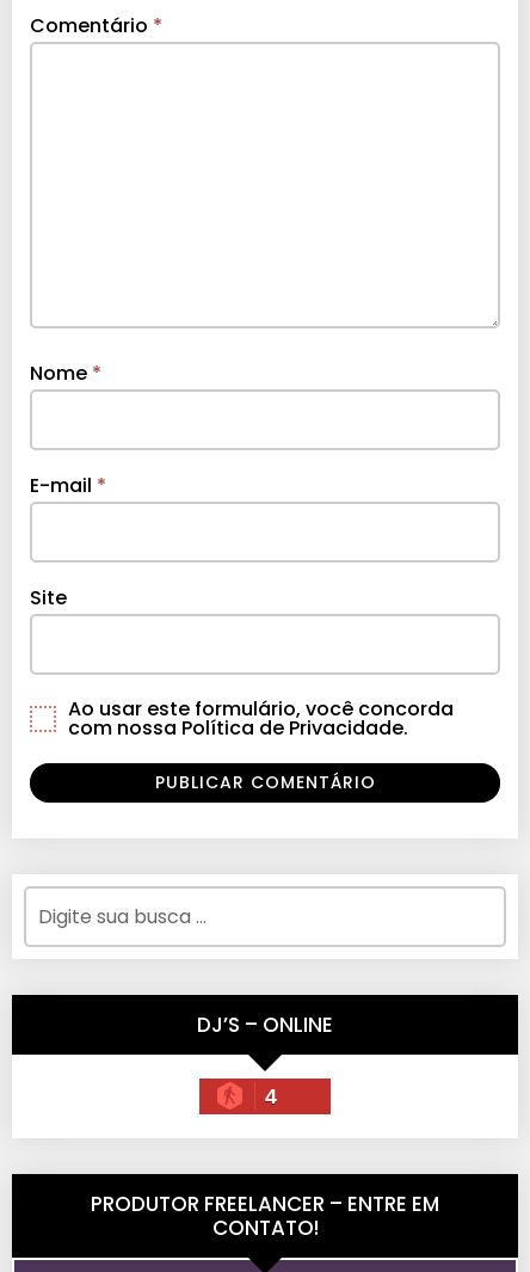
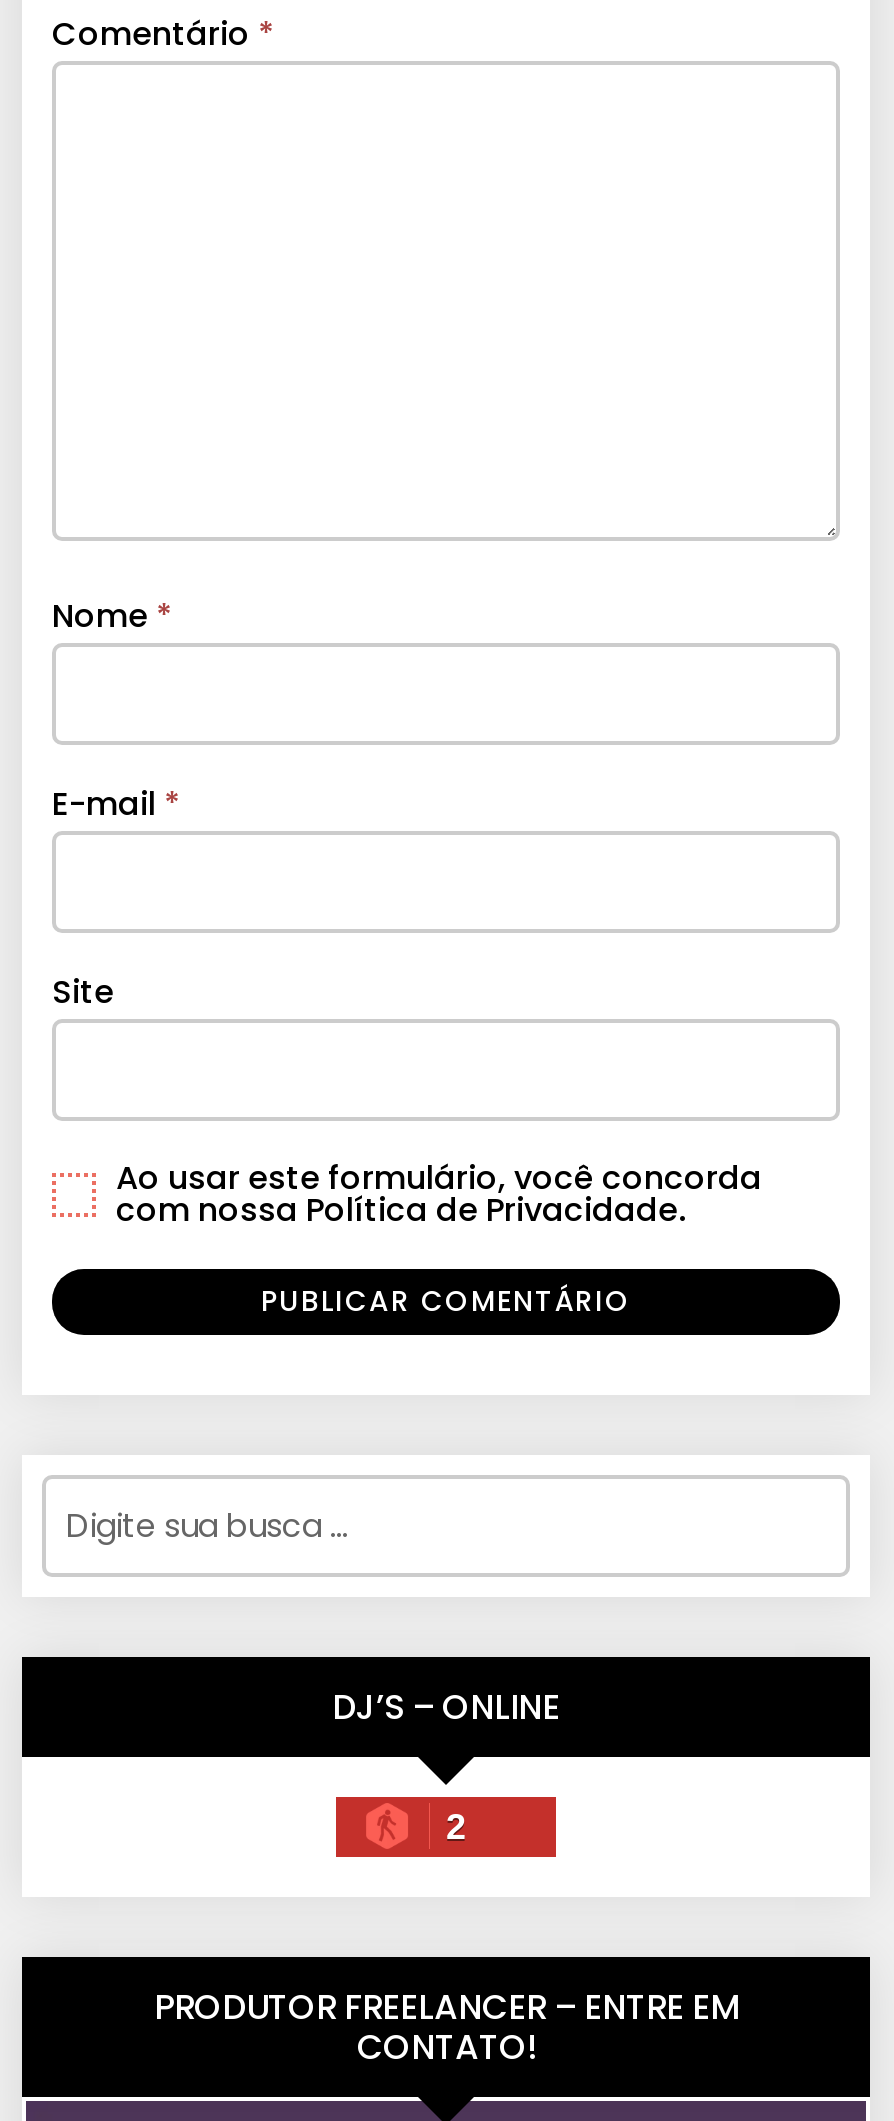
- 4
+ 2
